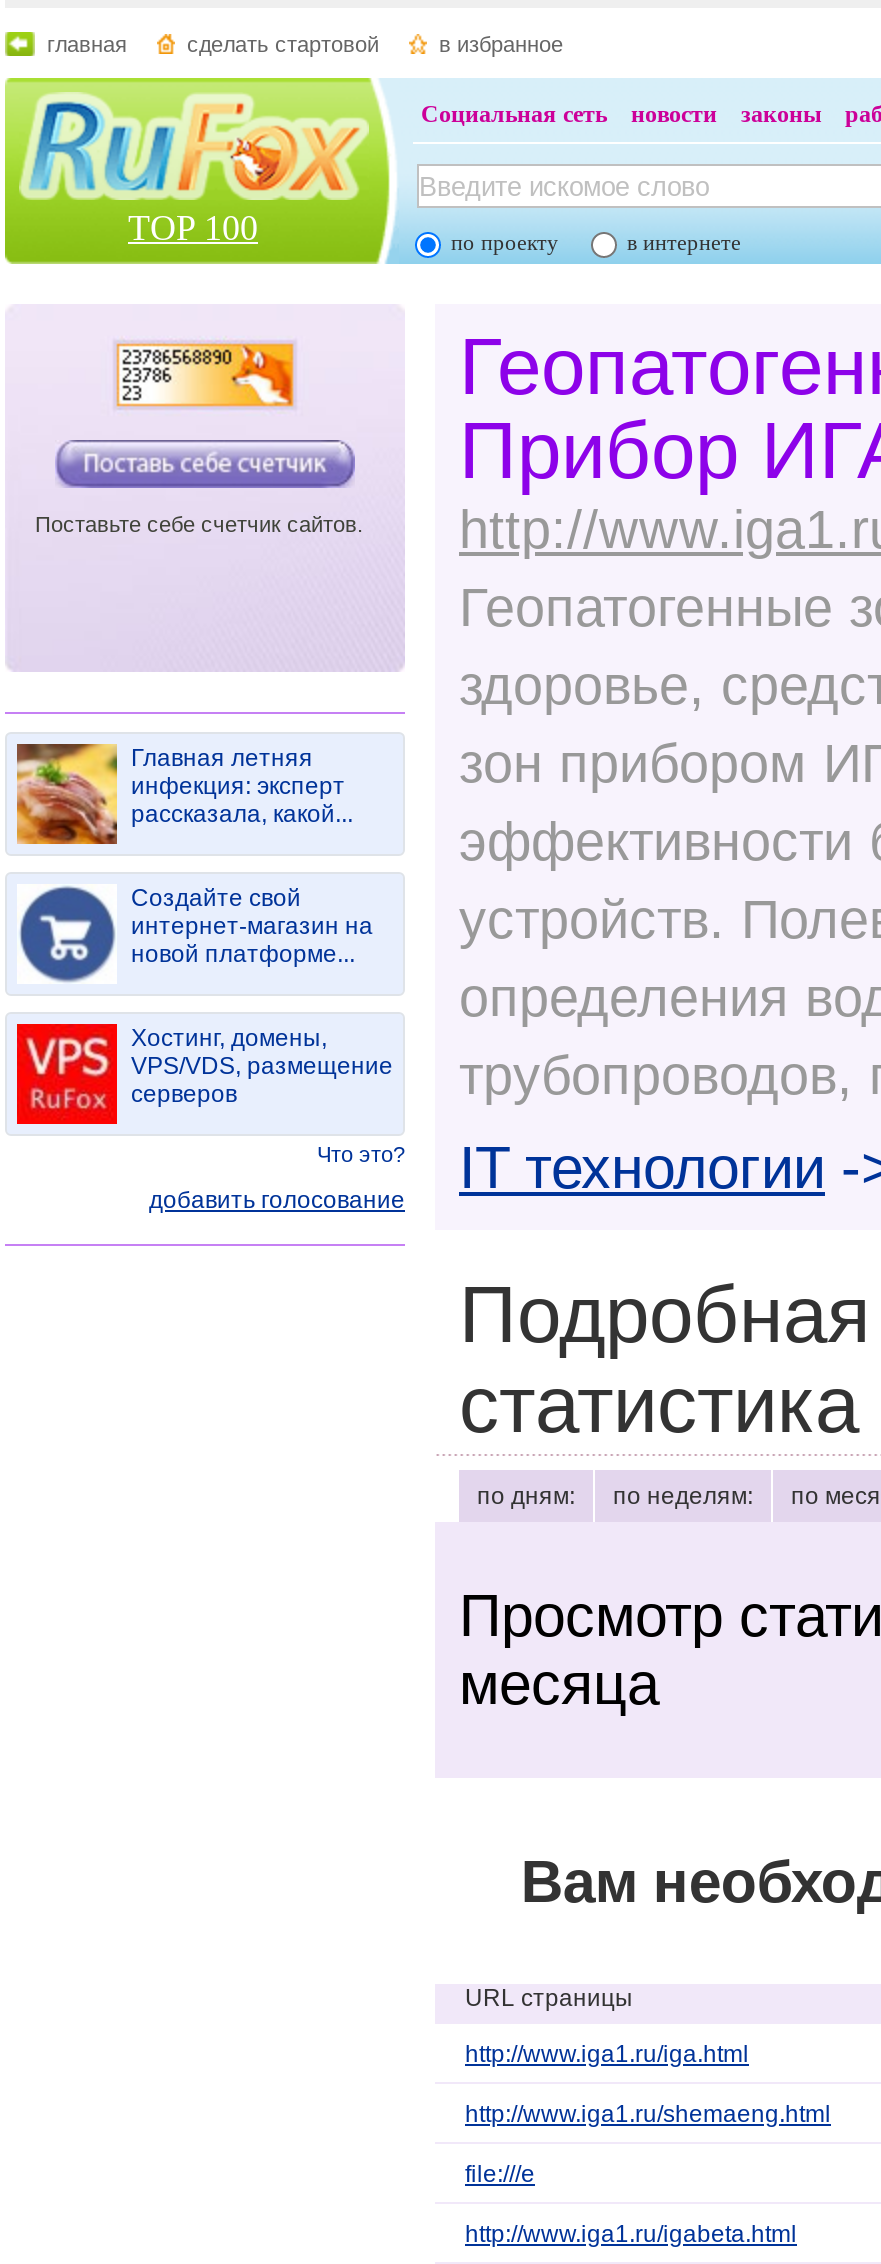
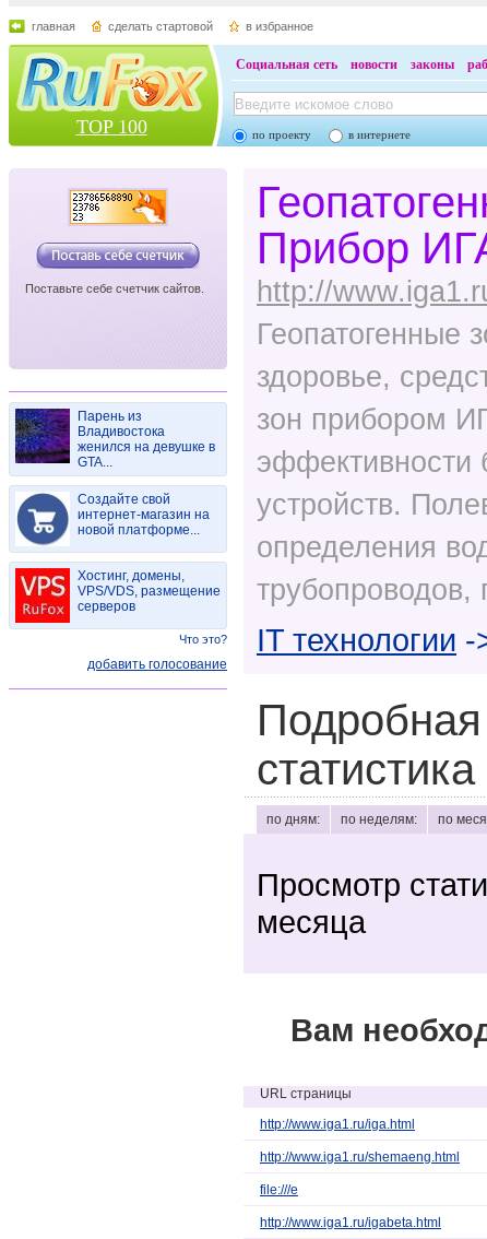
- [image]
- Главная летняя
- инфекция: эксперт
- рассказала, какой...
+ [image]
+ Парень из
+ Владивостока
+ женился на девушке в
+ GTA...
